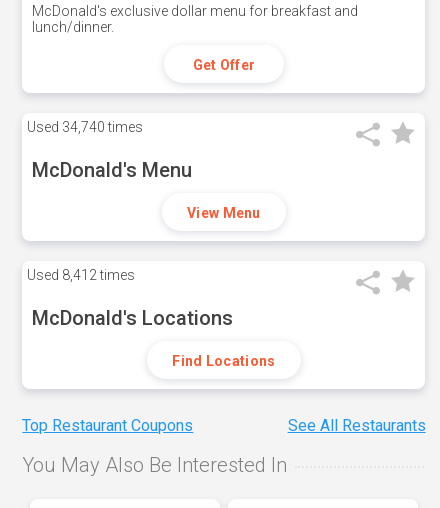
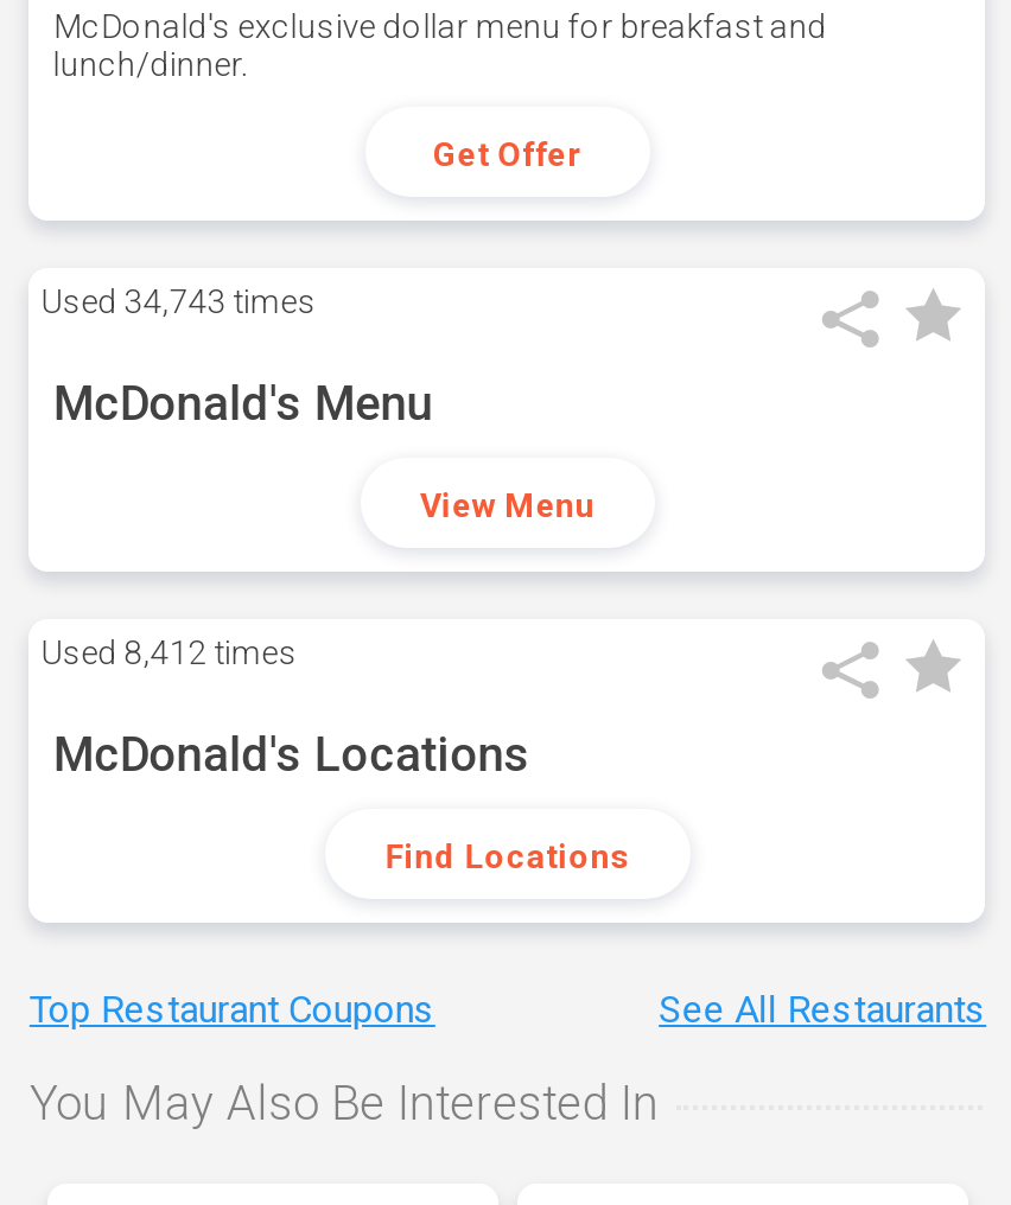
- Used 34,740 times
+ Used 34,743 times
